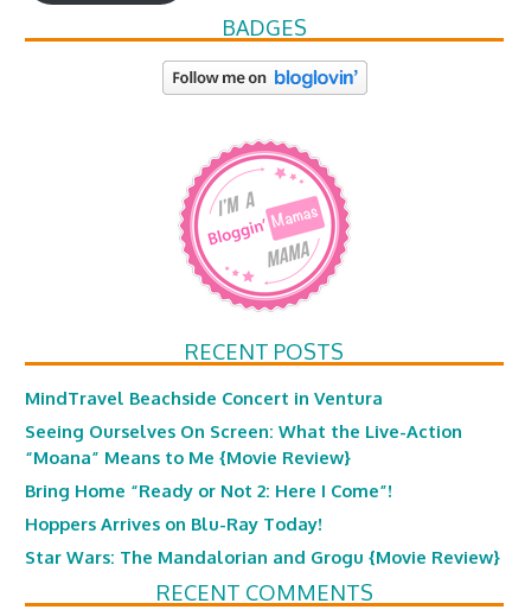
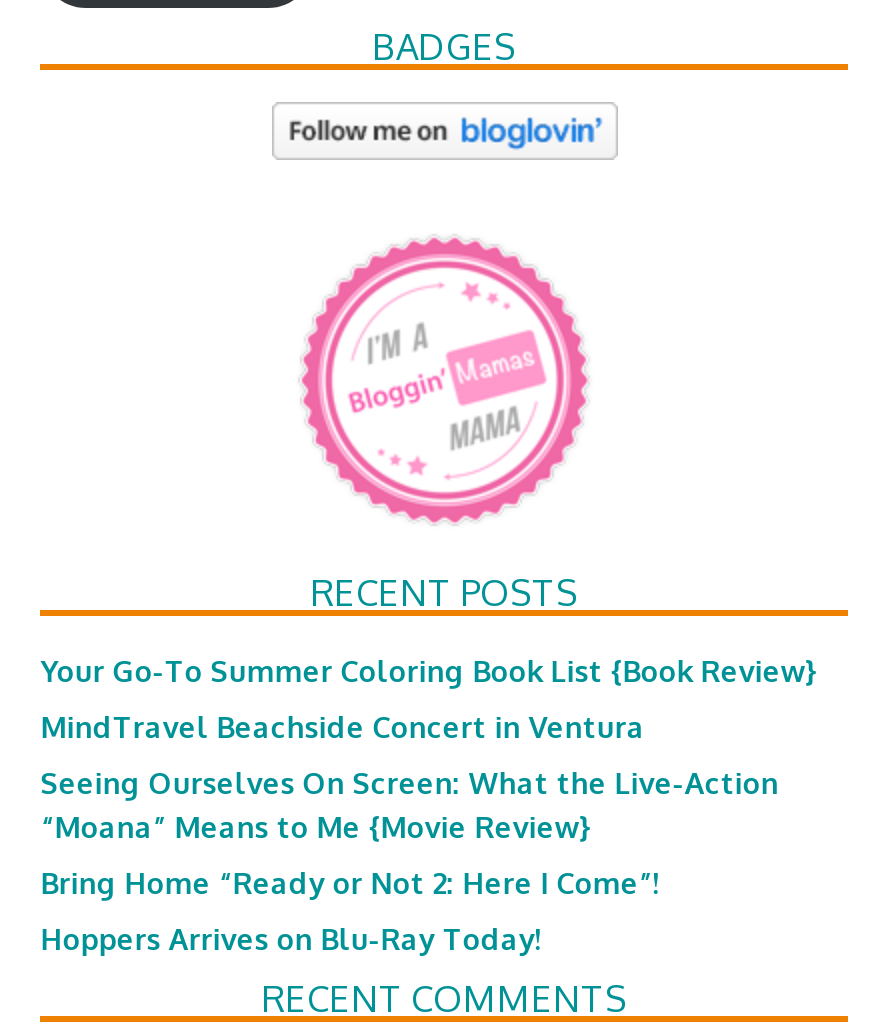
+ Your Go-To Summer Coloring Book List {Book Review}

moved down: MindTravel Beachside Concert in Ventura | Seeing Ourselves On Screen: What the Live-Action | “Moana” Means to Me {Movie Review} | Bring Home “Ready or Not 2: Here I Come”! | Hoppers Arrives on Blu-Ray Today!

- Star Wars: The Mandalorian and Grogu {Movie Review}
